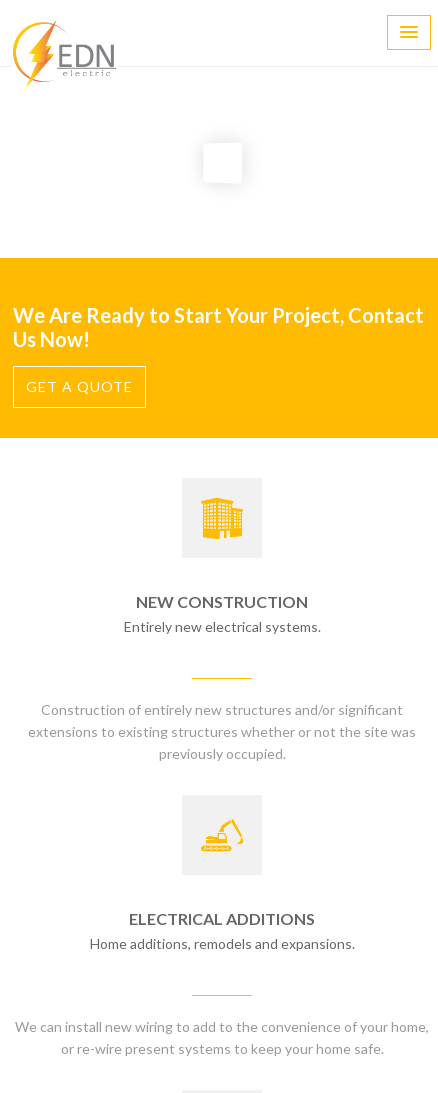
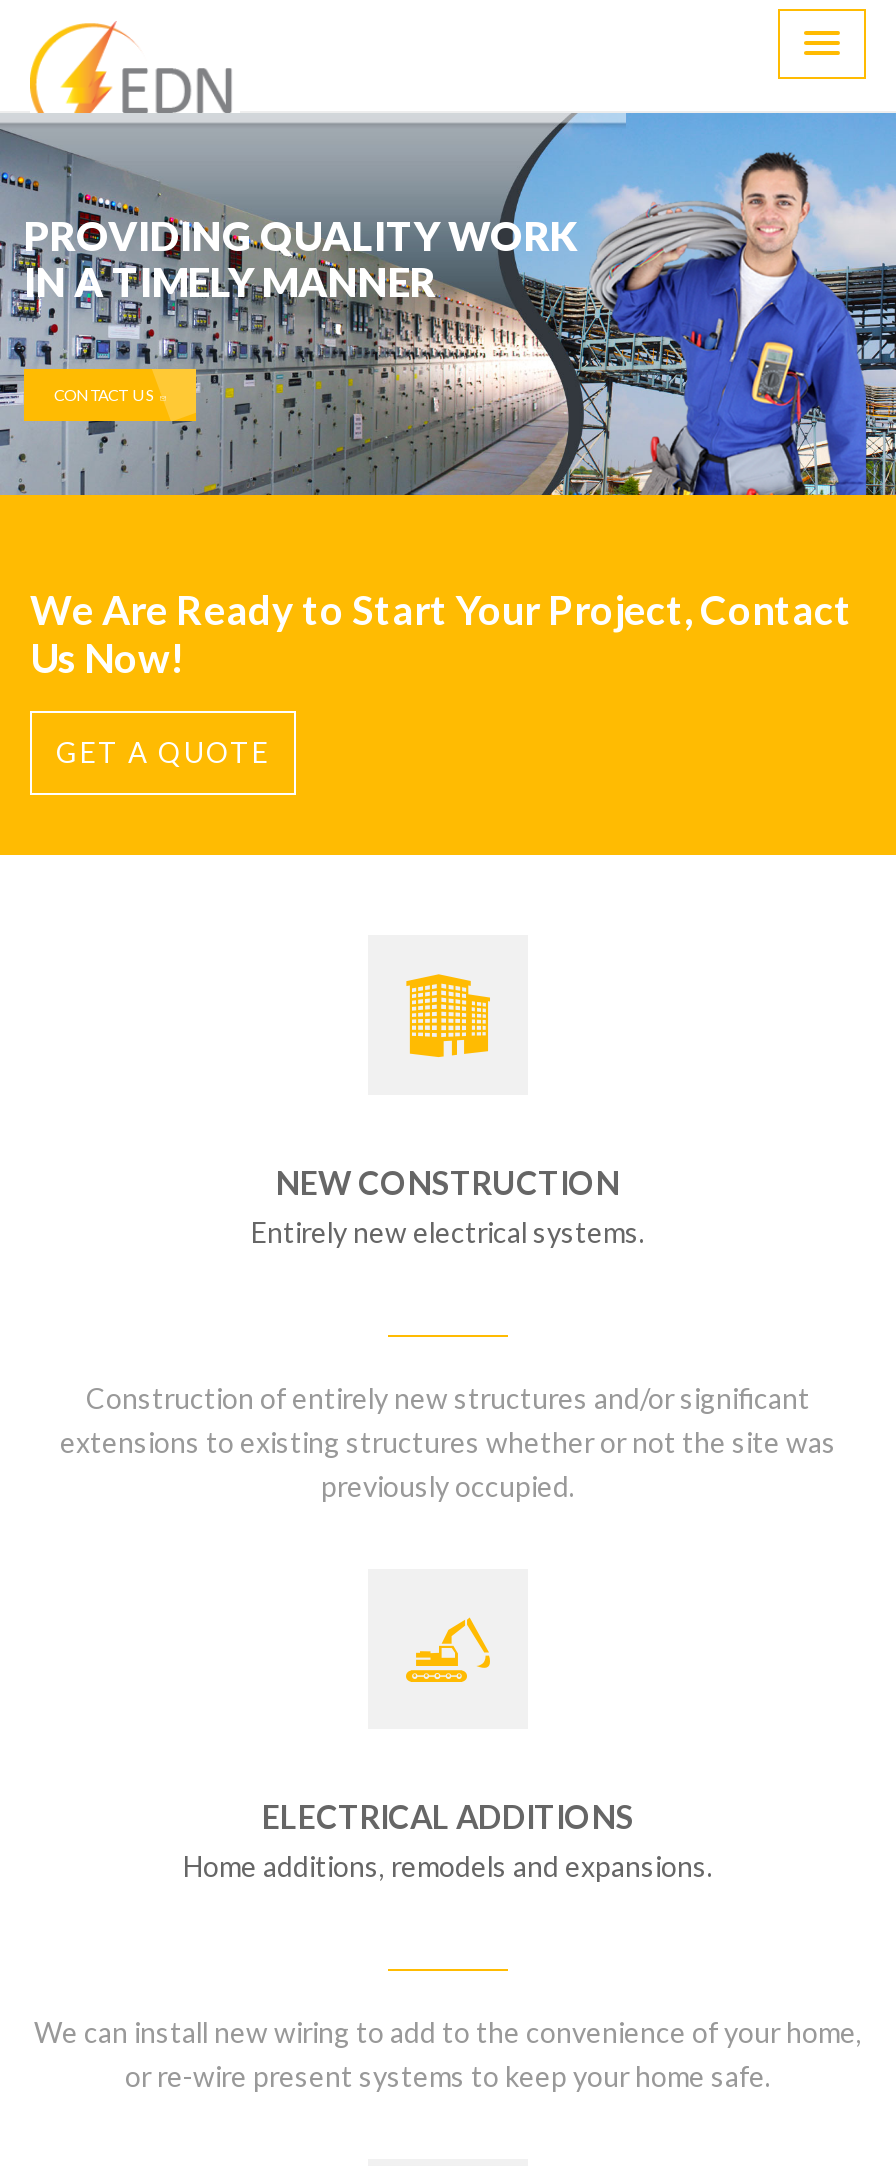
+ [image]
+ PROVIDING QUALITY WORK
+ IN A TIMELY MANNER
+ CONTACT US
